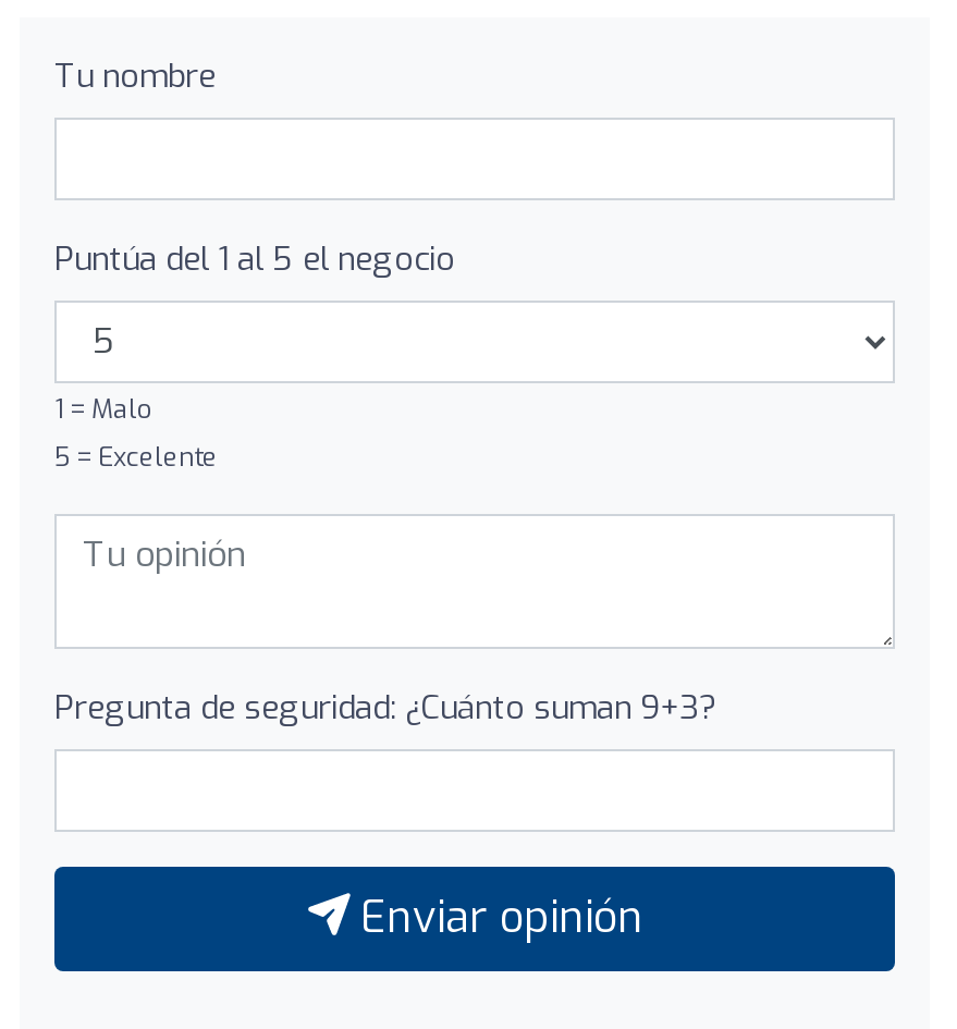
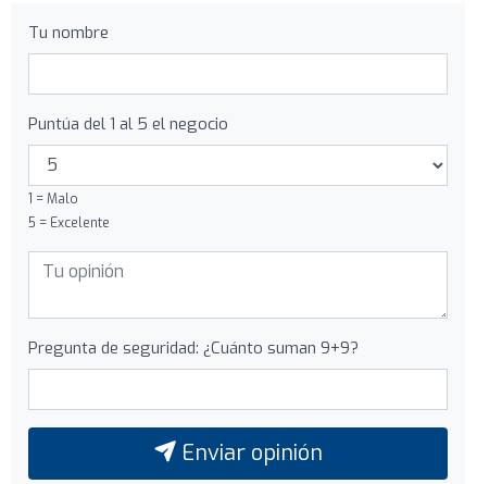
- Pregunta de seguridad: ¿Cuánto suman 9+3?
+ Pregunta de seguridad: ¿Cuánto suman 9+9?
